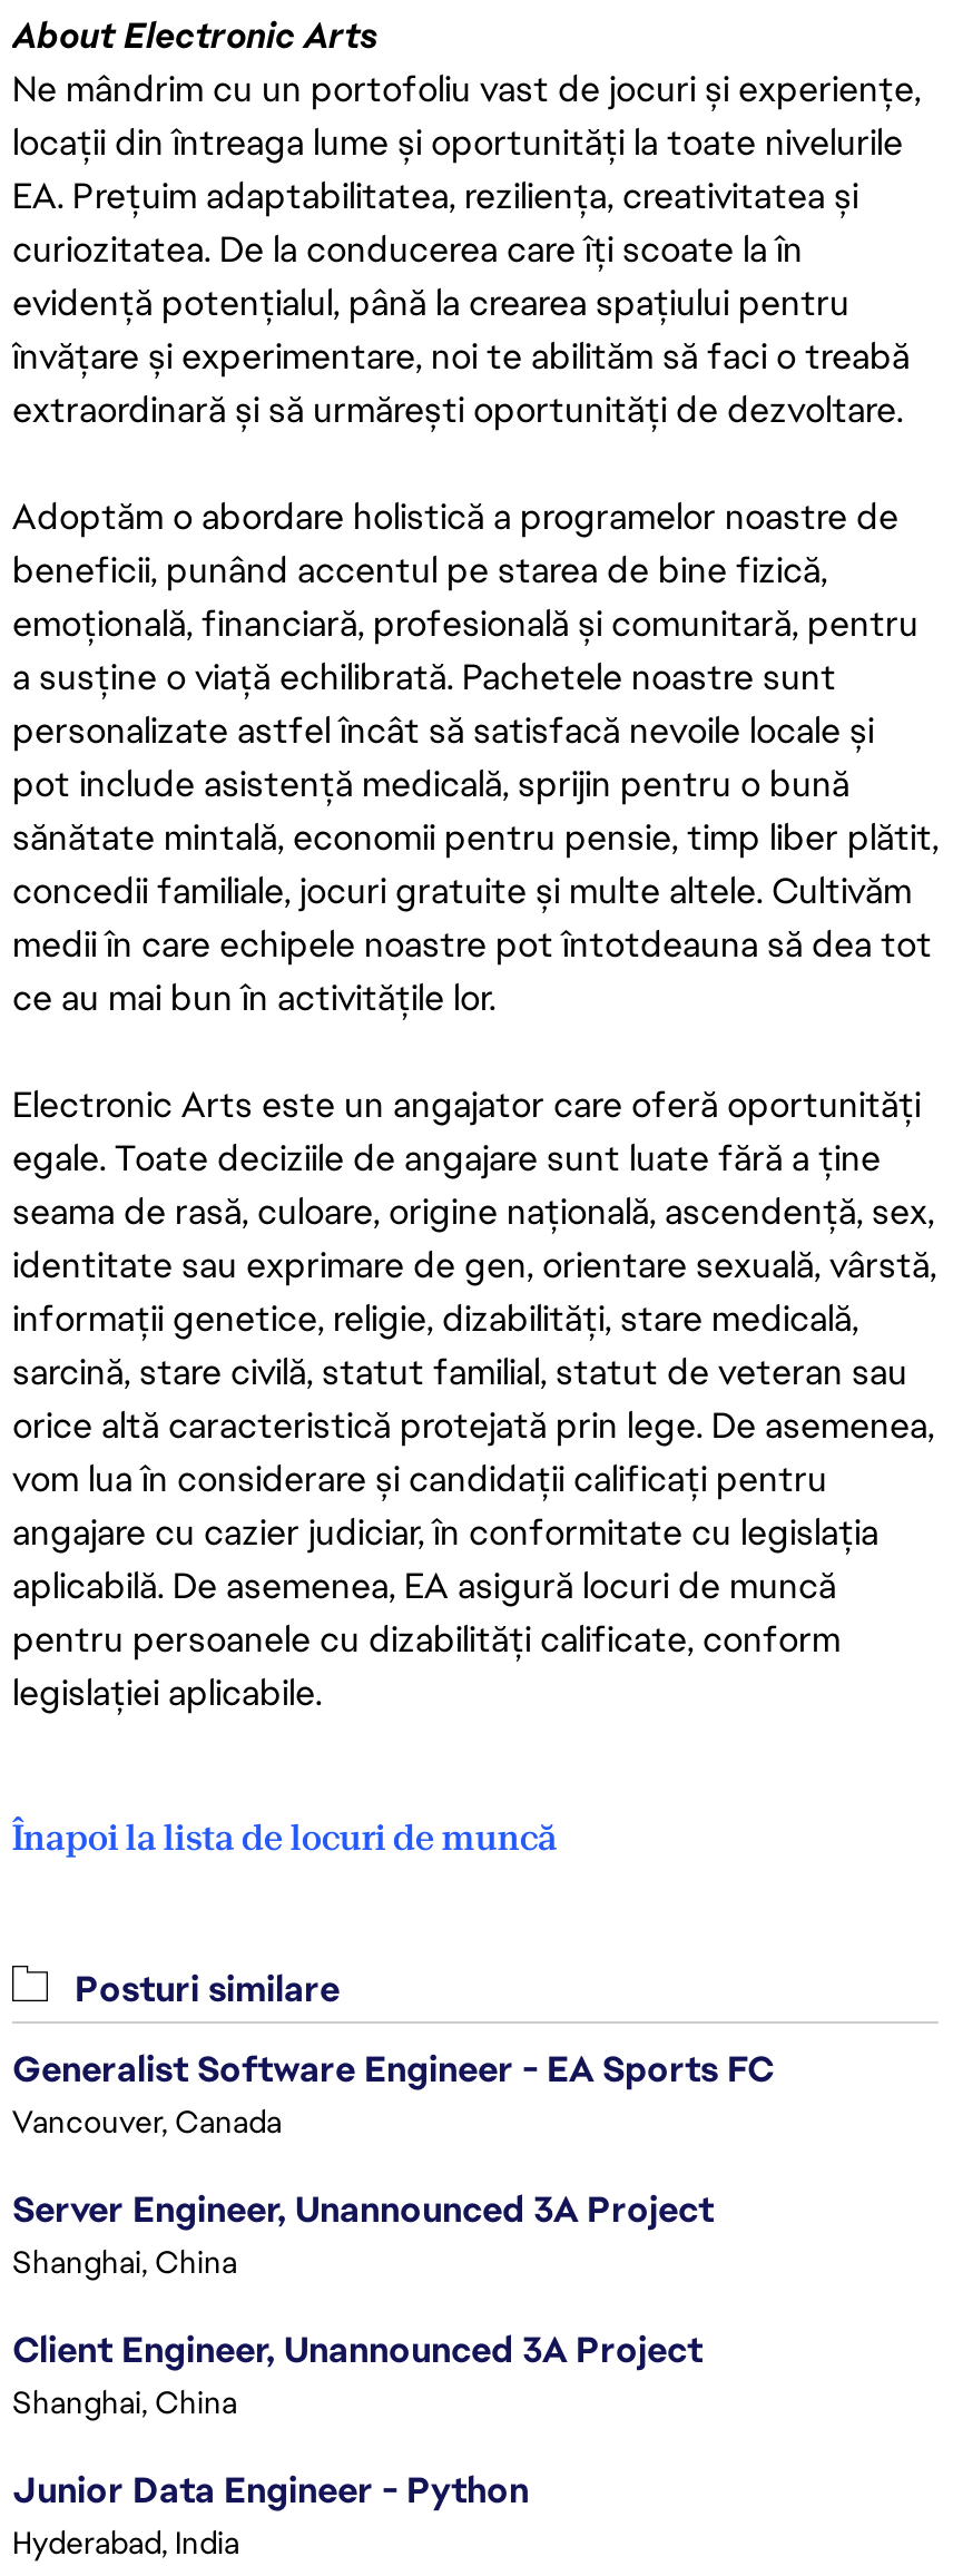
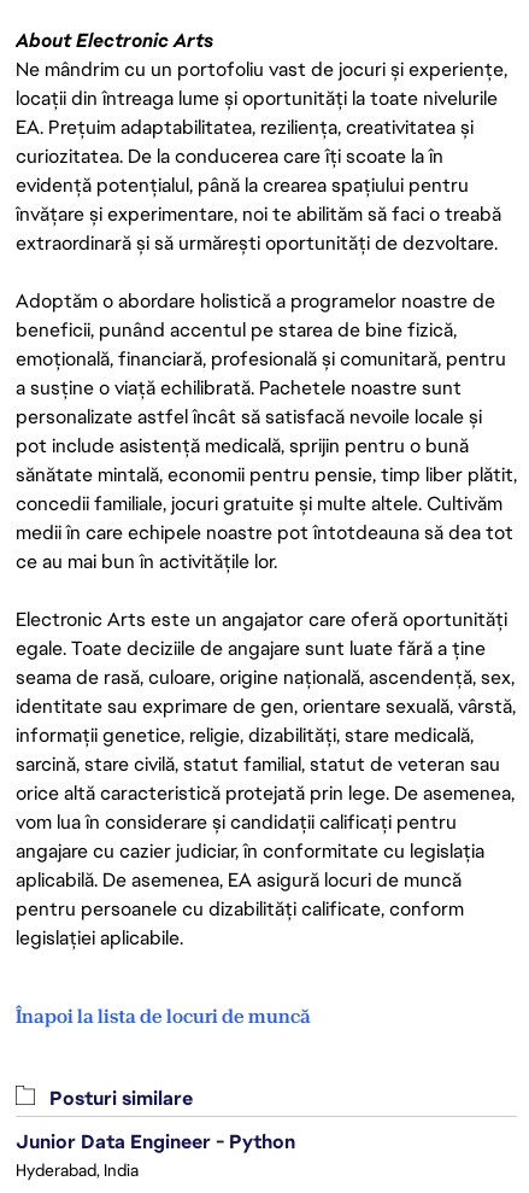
- Generalist Software Engineer - EA Sports FC
- Vancouver, Canada
- Server Engineer, Unannounced 3A Project
- Shanghai, China
- Client Engineer, Unannounced 3A Project
- Shanghai, China
